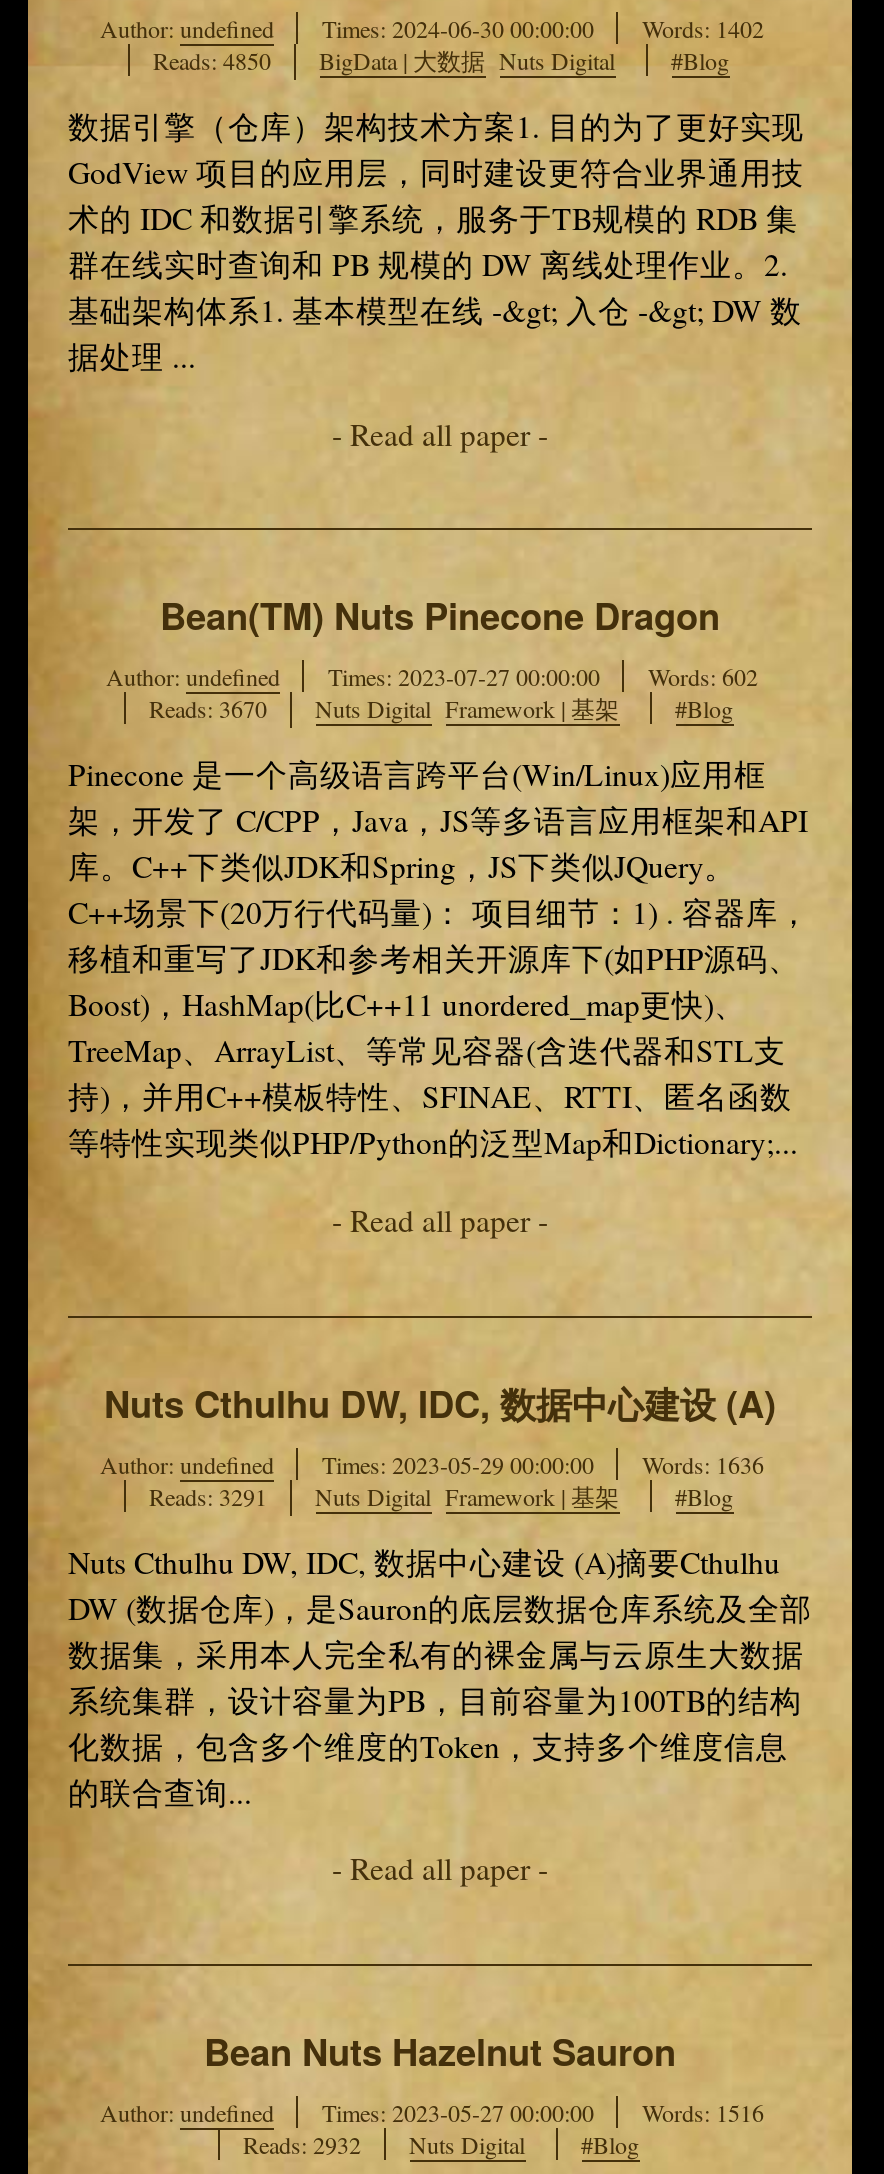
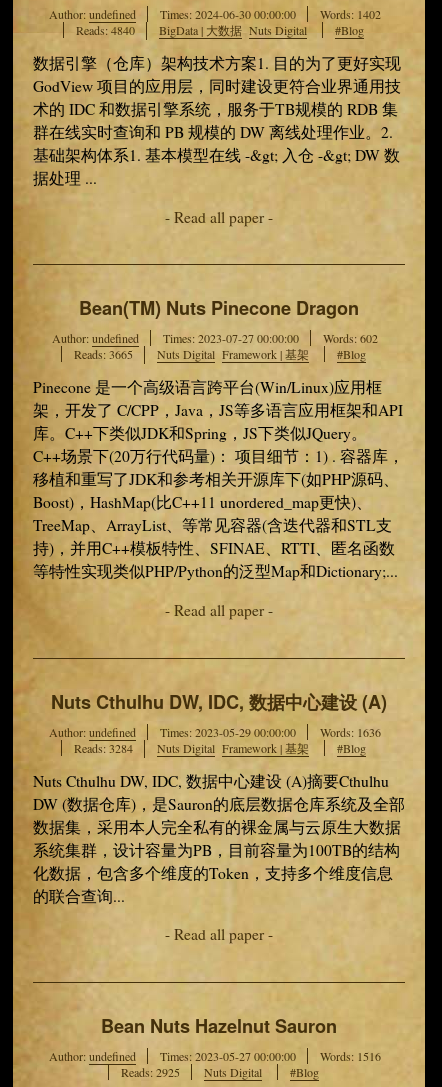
- Reads: 4850
+ Reads: 4840

- Reads: 3670
+ Reads: 3665

- Reads: 3291
+ Reads: 3284

- Reads: 2932 Nuts Digital #Blog
+ Reads: 2925 Nuts Digital #Blog
